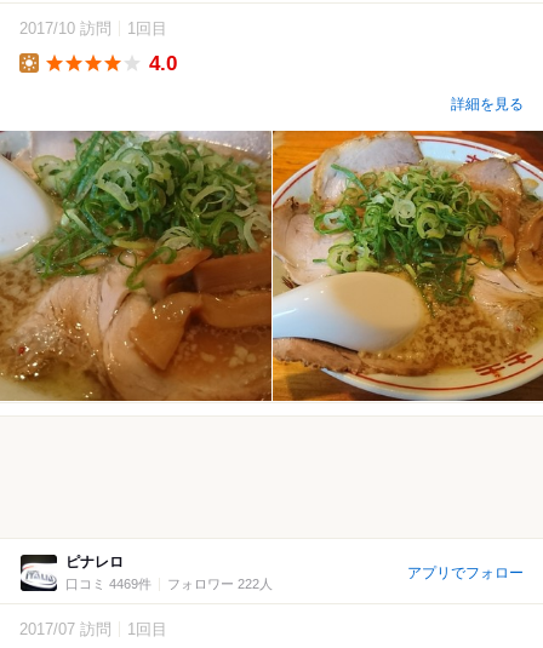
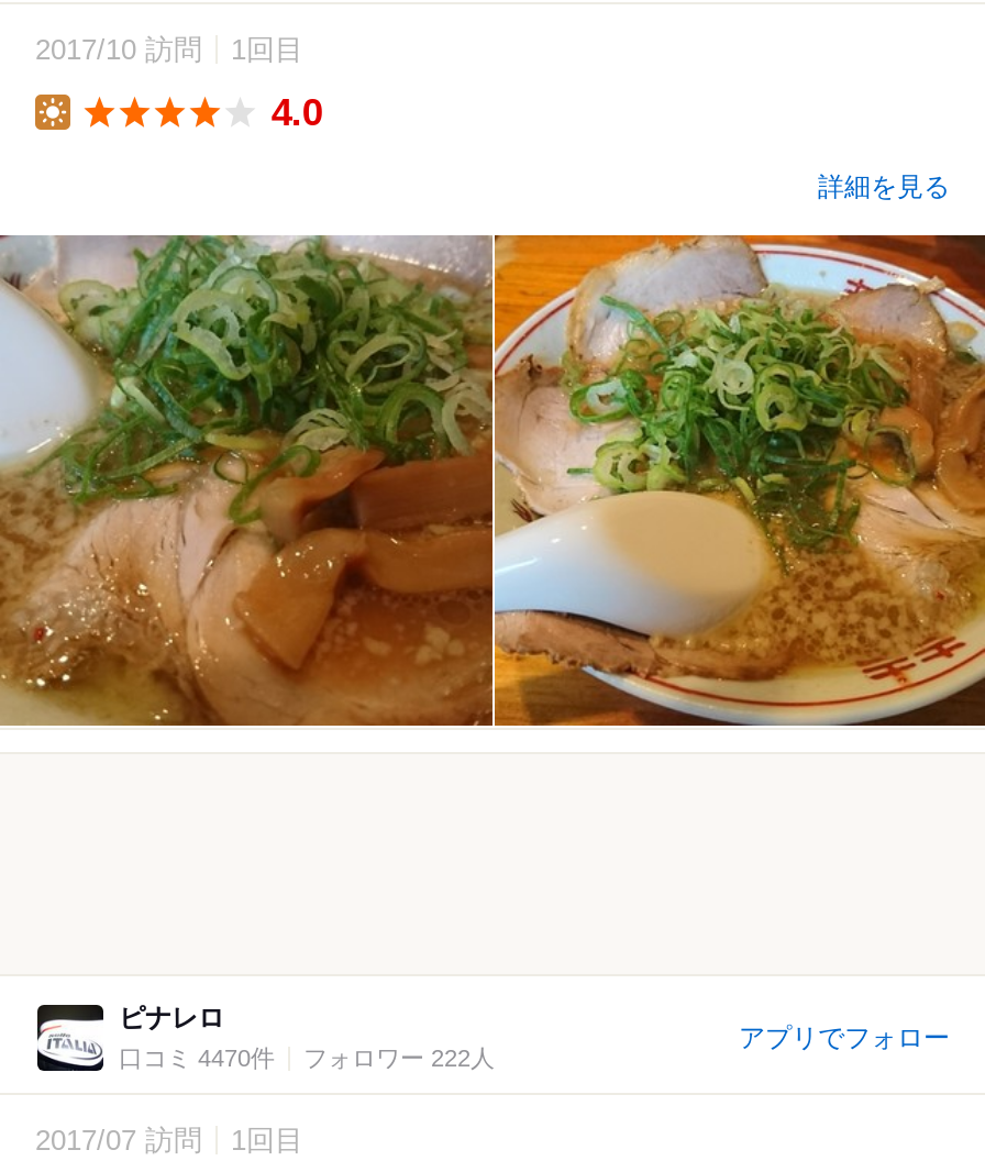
- 口コミ 4469件 フォロワー 222人
+ 口コミ 4470件 フォロワー 222人
